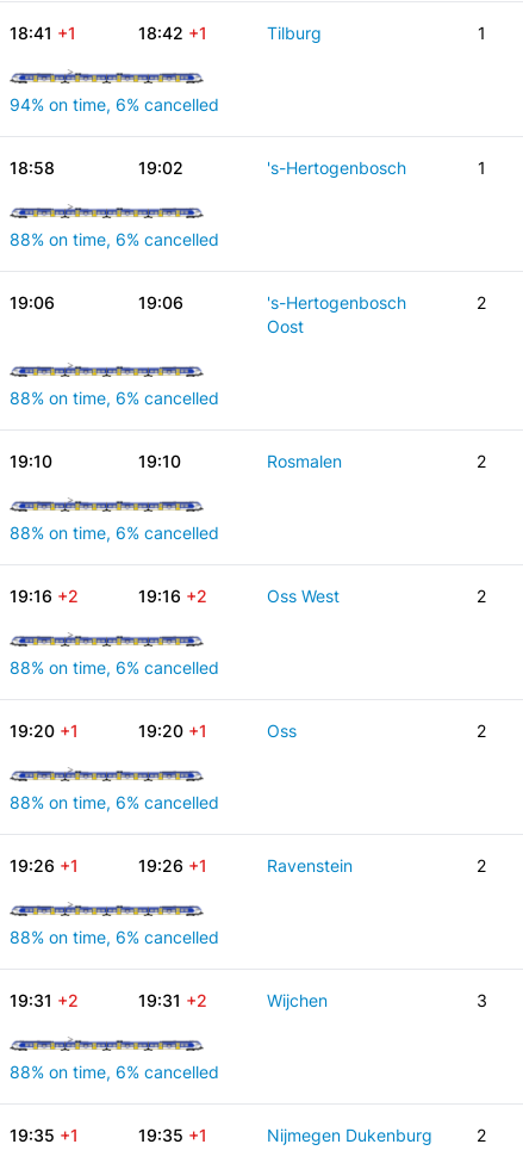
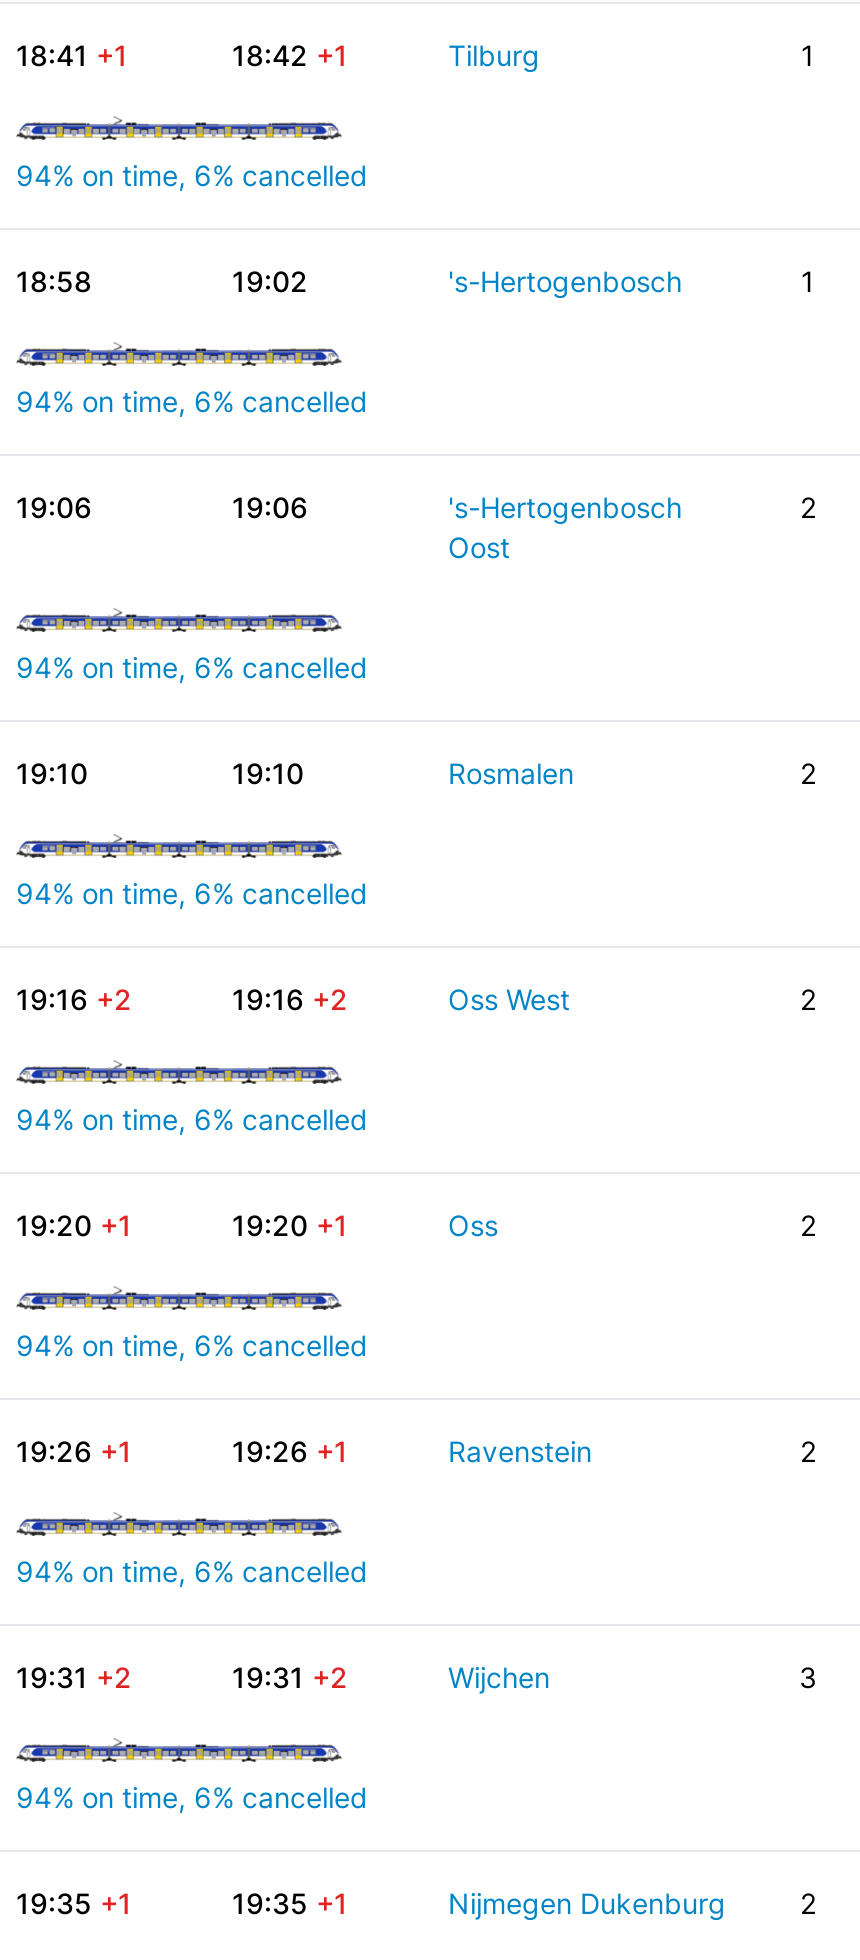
- 88% on time, 6% cancelled
+ 94% on time, 6% cancelled

- 88% on time, 6% cancelled
+ 94% on time, 6% cancelled

- 88% on time, 6% cancelled
+ 94% on time, 6% cancelled

- 88% on time, 6% cancelled
+ 94% on time, 6% cancelled

- 88% on time, 6% cancelled
+ 94% on time, 6% cancelled

- 88% on time, 6% cancelled
+ 94% on time, 6% cancelled

- 88% on time, 6% cancelled
+ 94% on time, 6% cancelled
